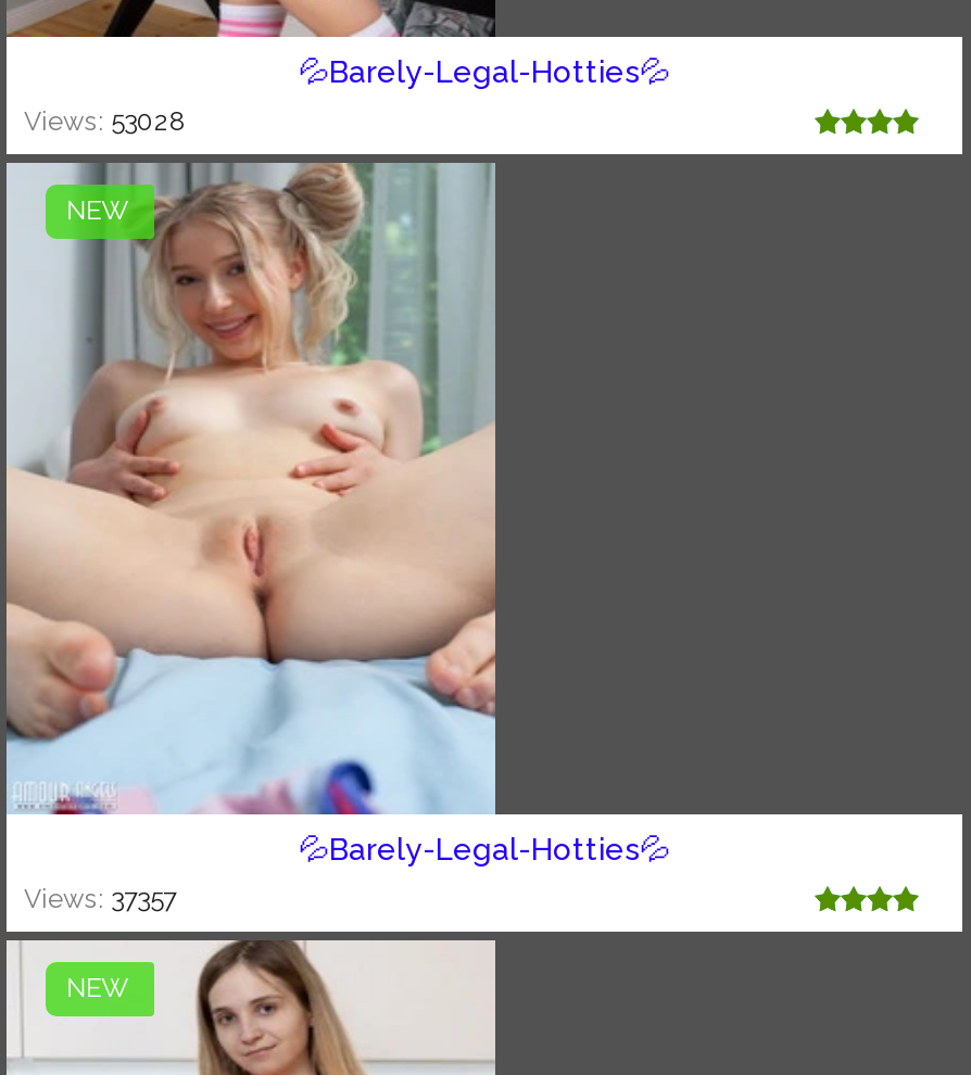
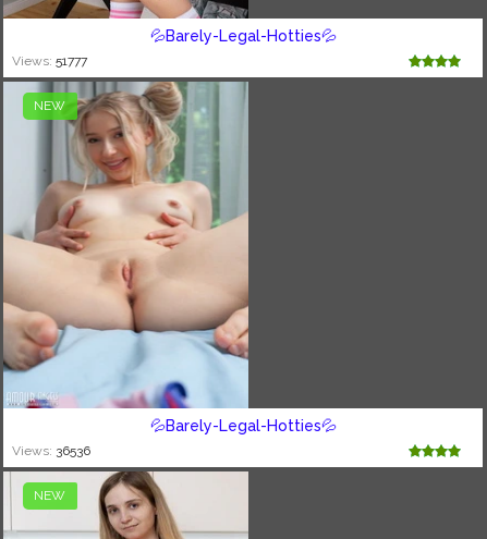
- Views: 53028
+ Views: 51777

- Views: 37357
+ Views: 36536
